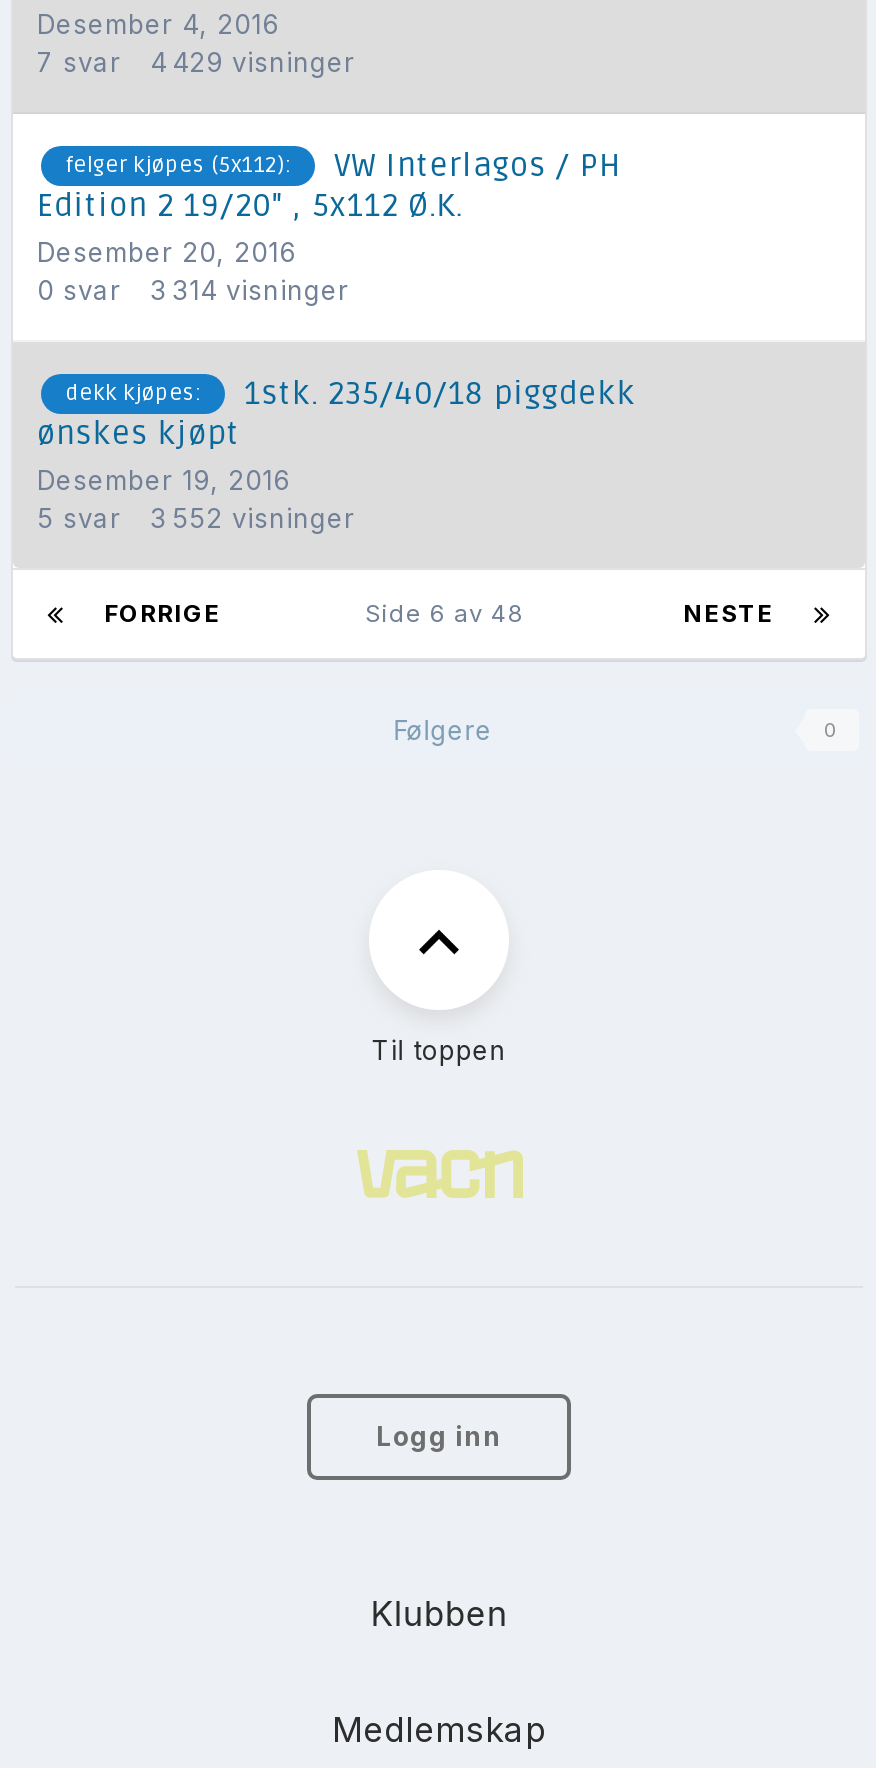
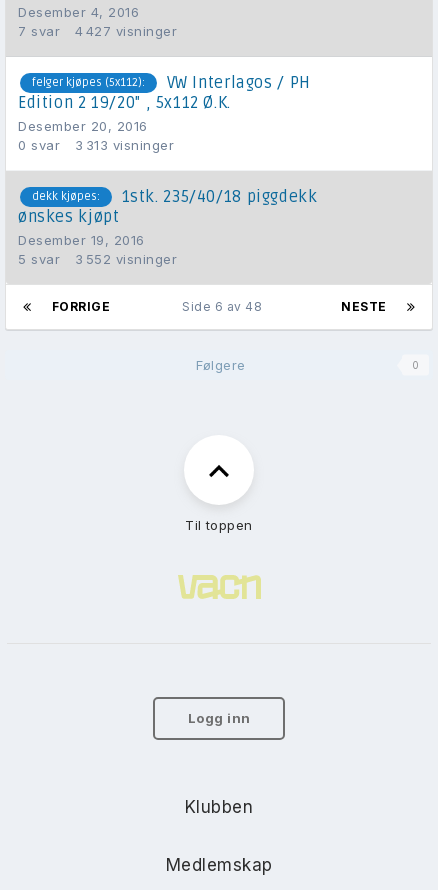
- 7 svar 4 429 visninger
+ 7 svar 4 427 visninger

- 0 svar 3 314 visninger
+ 0 svar 3 313 visninger
